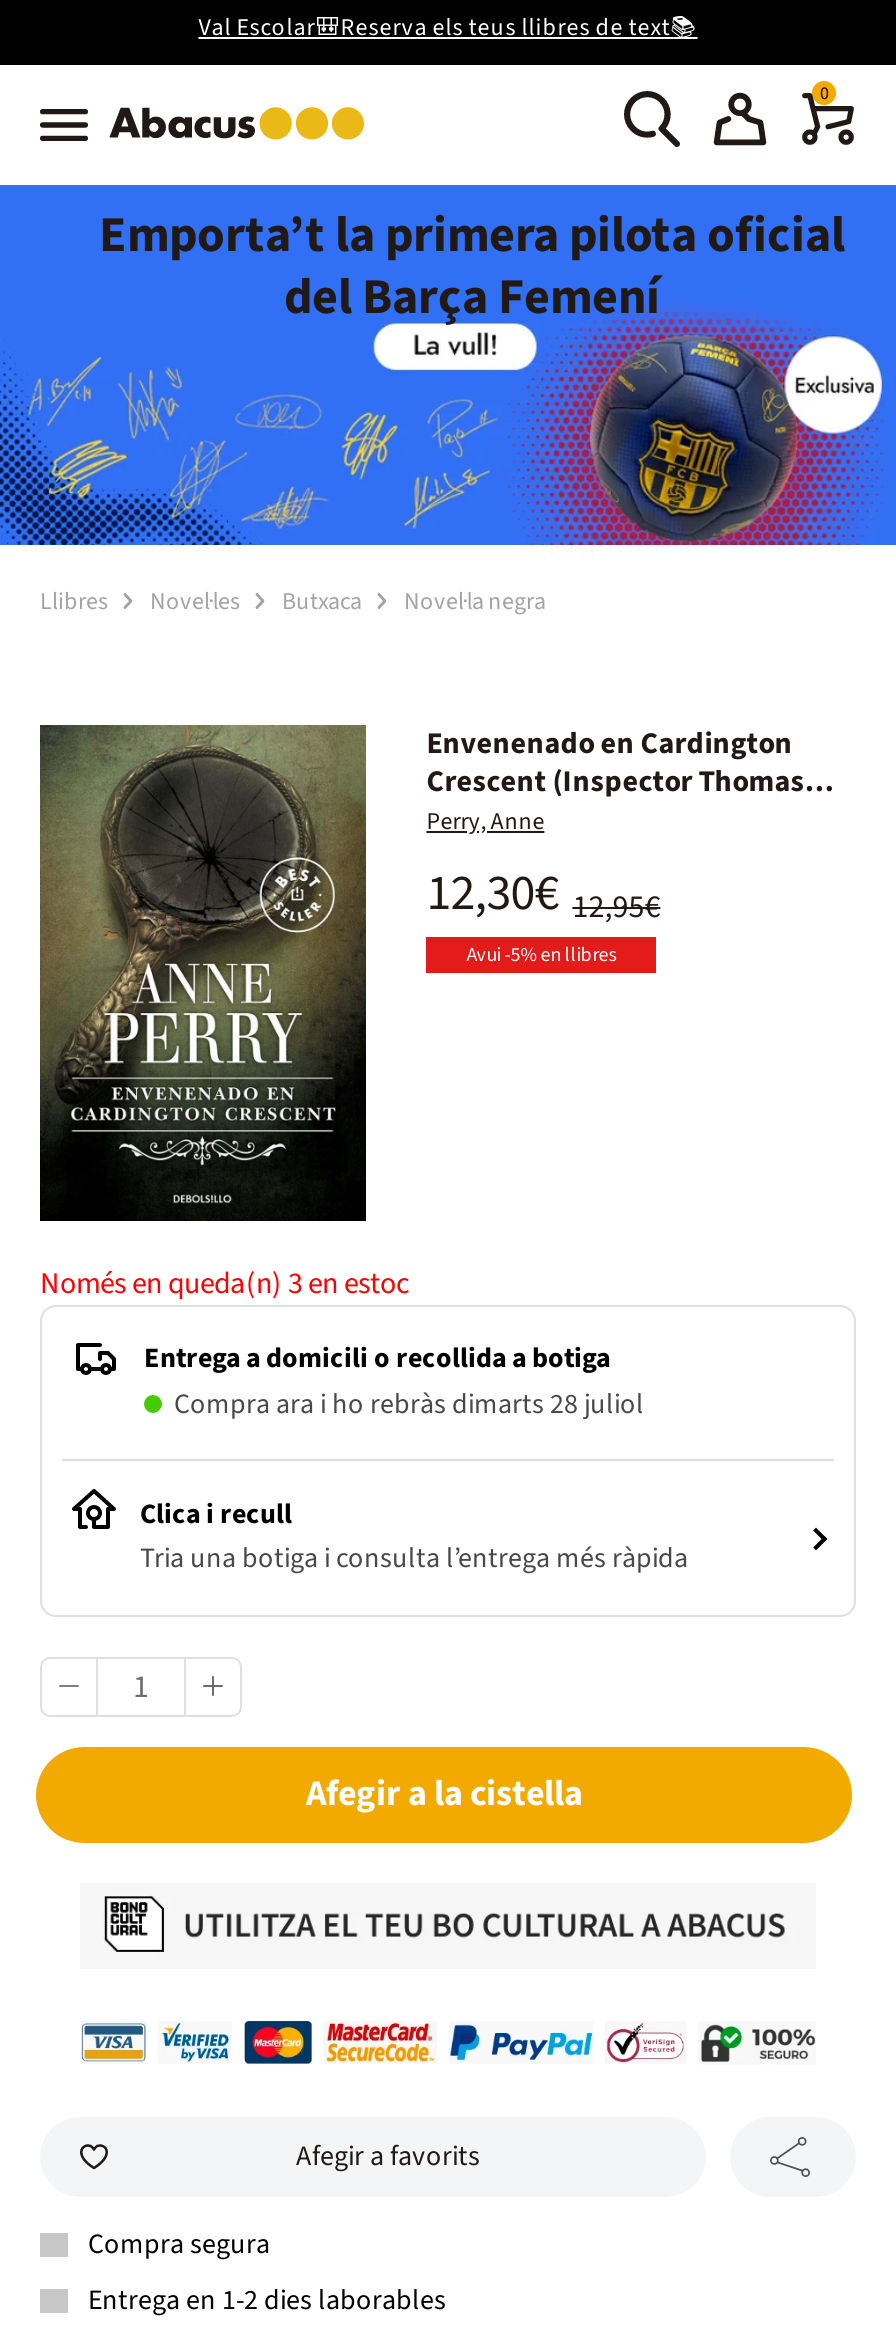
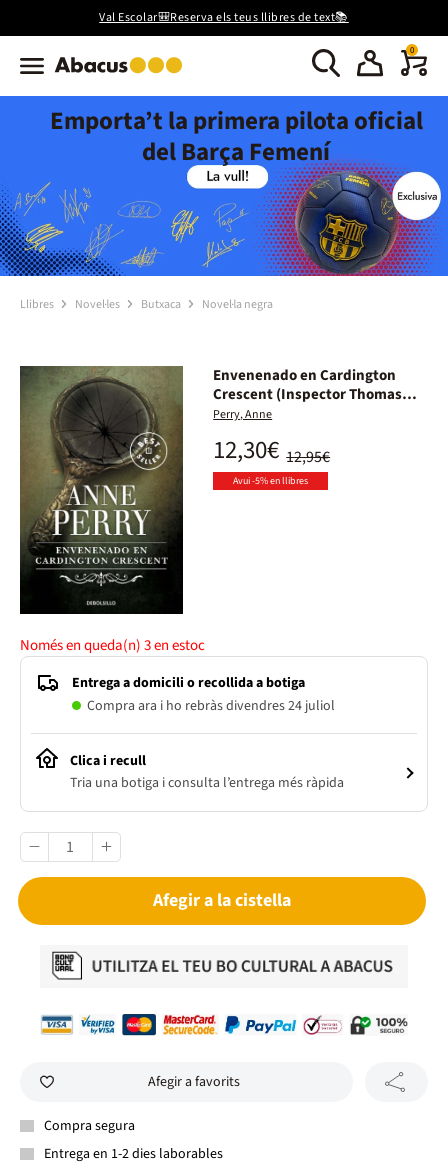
- Compra ara i ho rebràs dimarts 28 juliol
+ Compra ara i ho rebràs divendres 24 juliol
